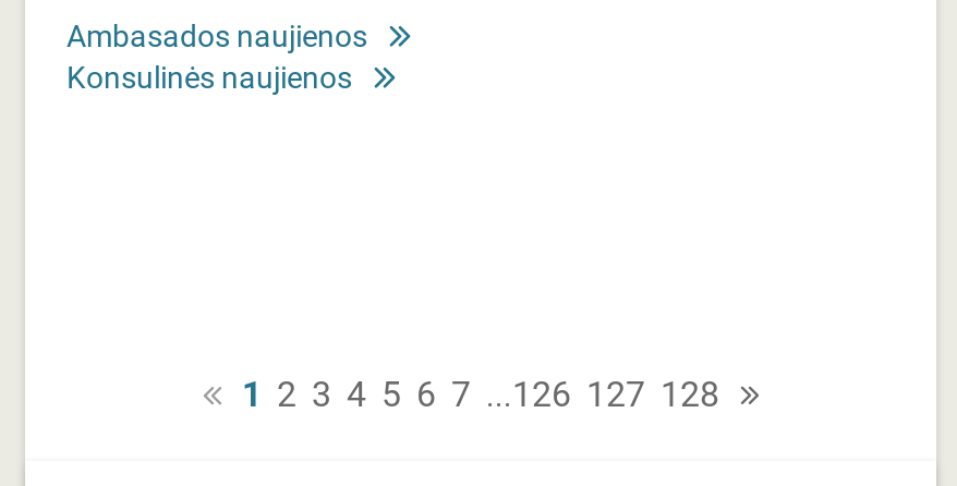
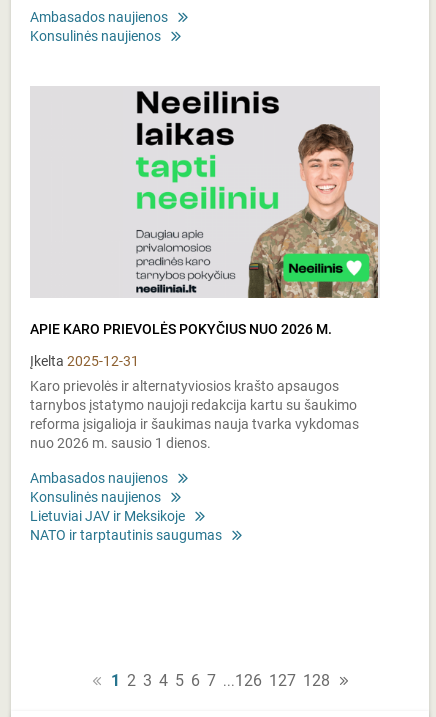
+ [image]
+ APIE KARO PRIEVOLĖS POKYČIUS NUO 2026 M.
+ Įkelta 2025-12-31
+ Karo prievolės ir alternatyviosios krašto apsaugos
+ tarnybos įstatymo naujoji redakcija kartu su šaukimo
+ reforma įsigalioja ir šaukimas nauja tvarka vykdomas
+ nuo 2026 m. sausio 1 dienos.
+ Ambasados naujienos
+ Konsulinės naujienos
+ Lietuviai JAV ir Meksikoje
+ NATO ir tarptautinis saugumas
